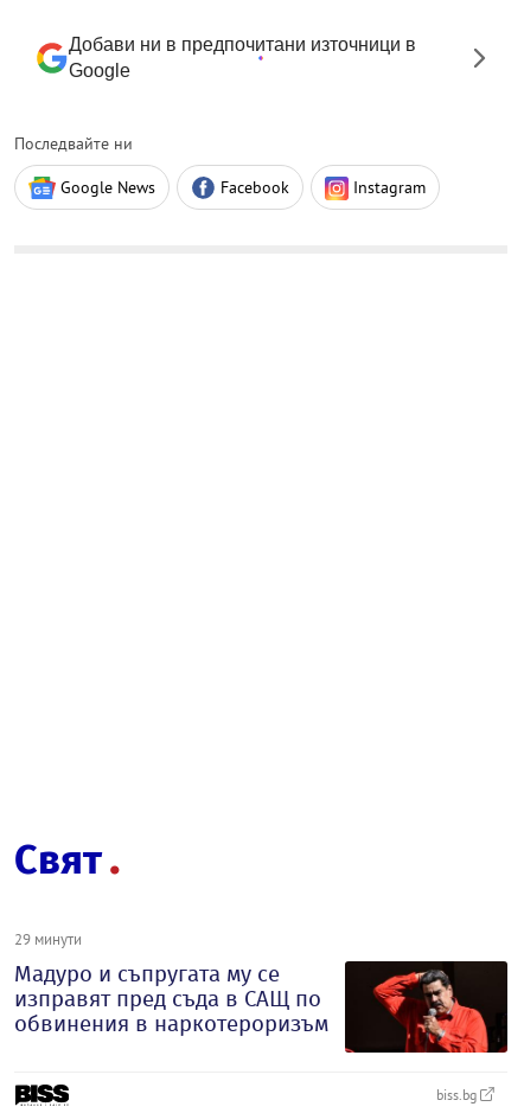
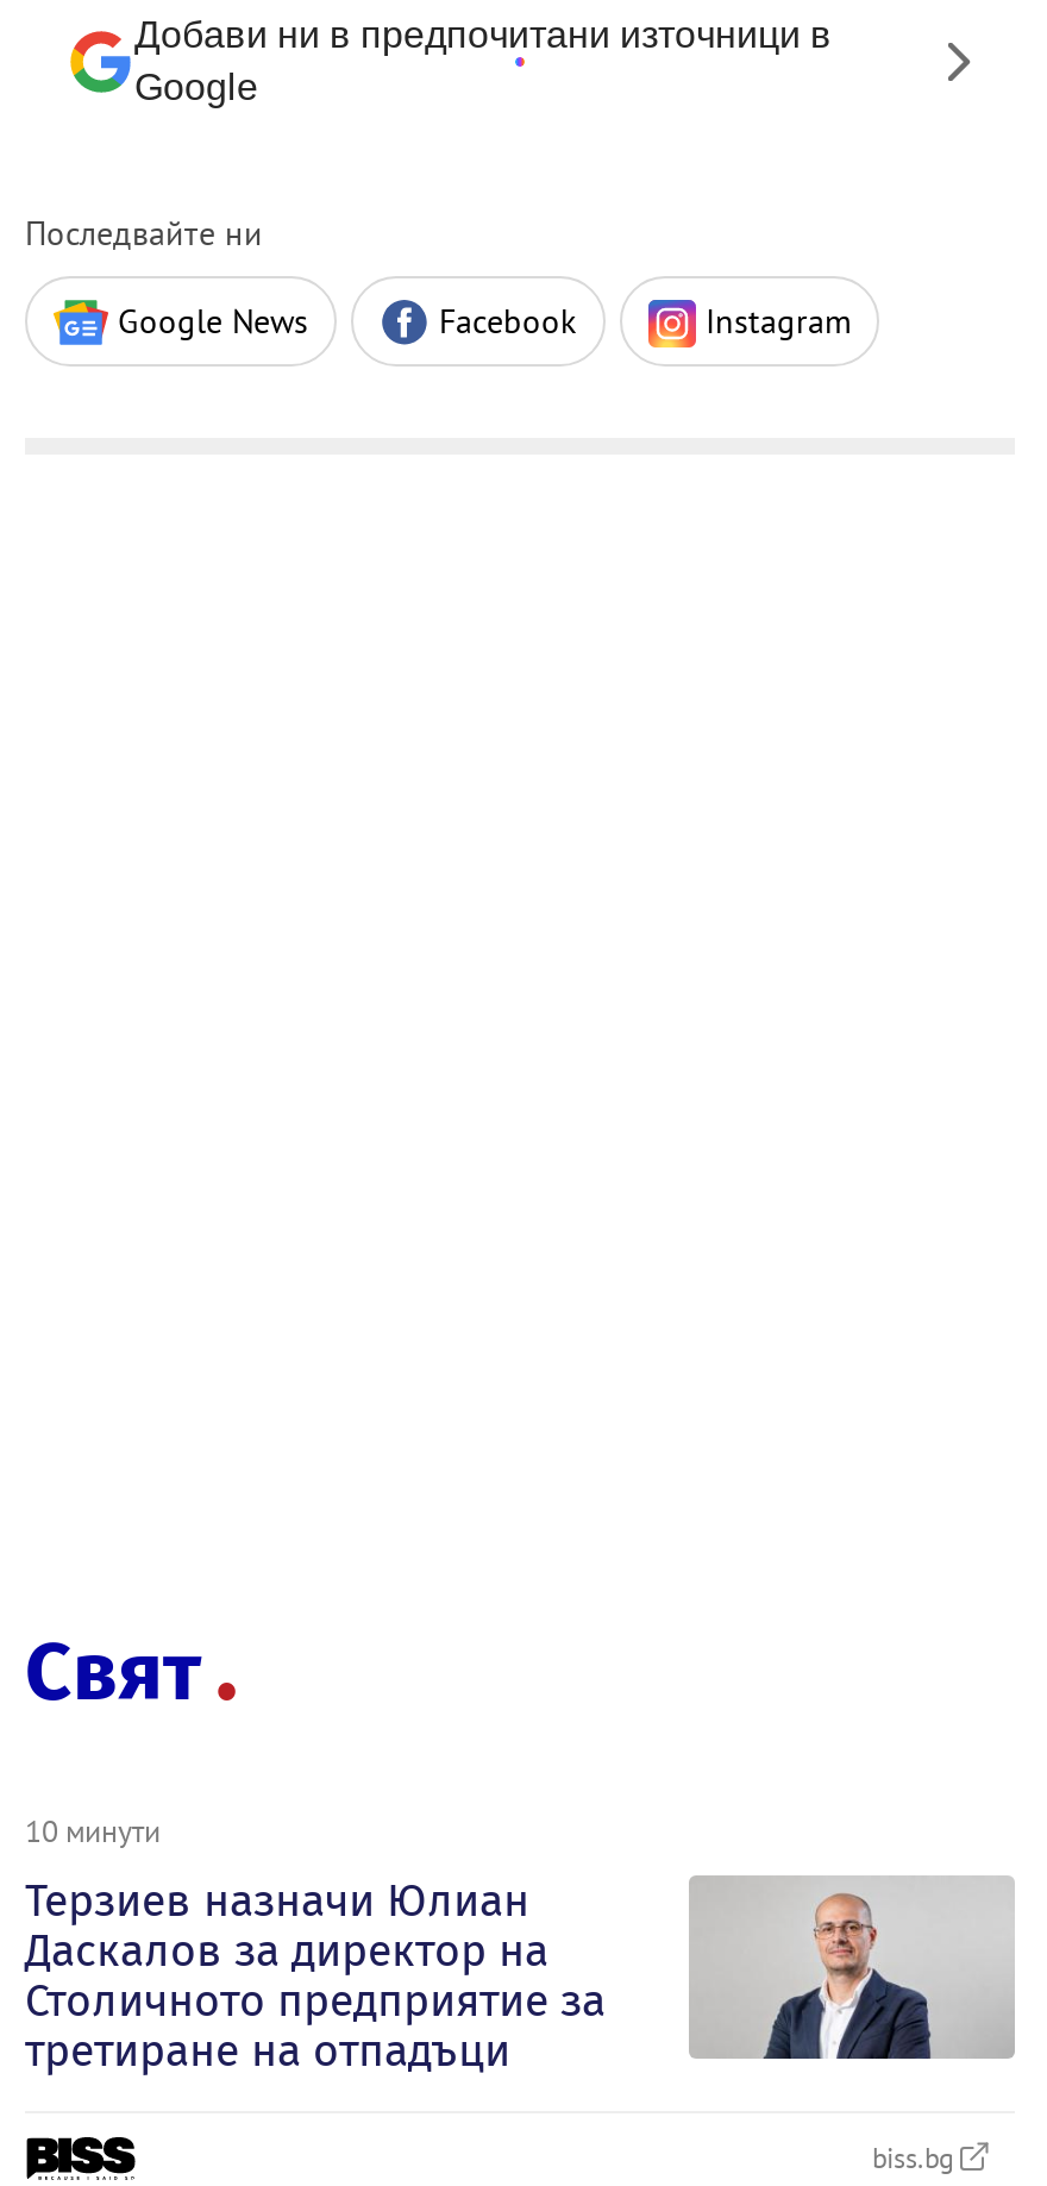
- [image]
- 29 минути
- Мадуро и съпругата му се
- изправят пред съда в САЩ по
- обвинения в наркотероризъм
+ [image]
+ 10 минути
+ Терзиев назначи Юлиан
+ Даскалов за директор на
+ Столичното предприятие за
+ третиране на отпадъци
